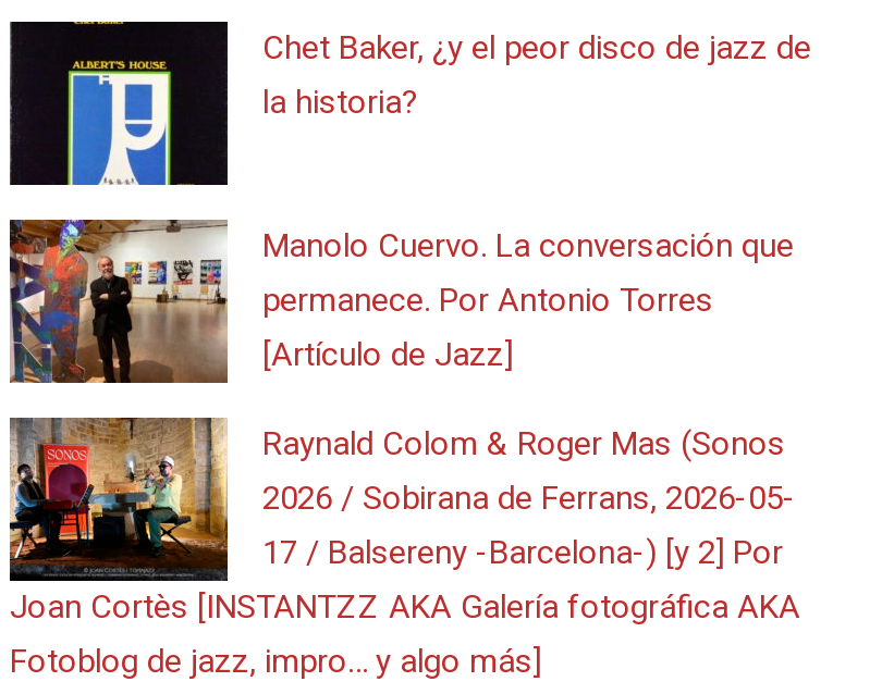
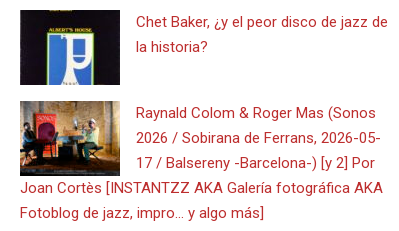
- [image]
- Manolo Cuervo. La conversación que
- permanece. Por Antonio Torres
- [Artículo de Jazz]
